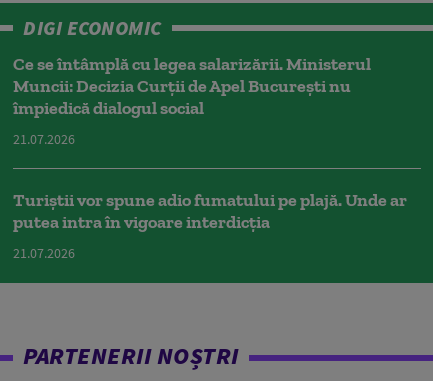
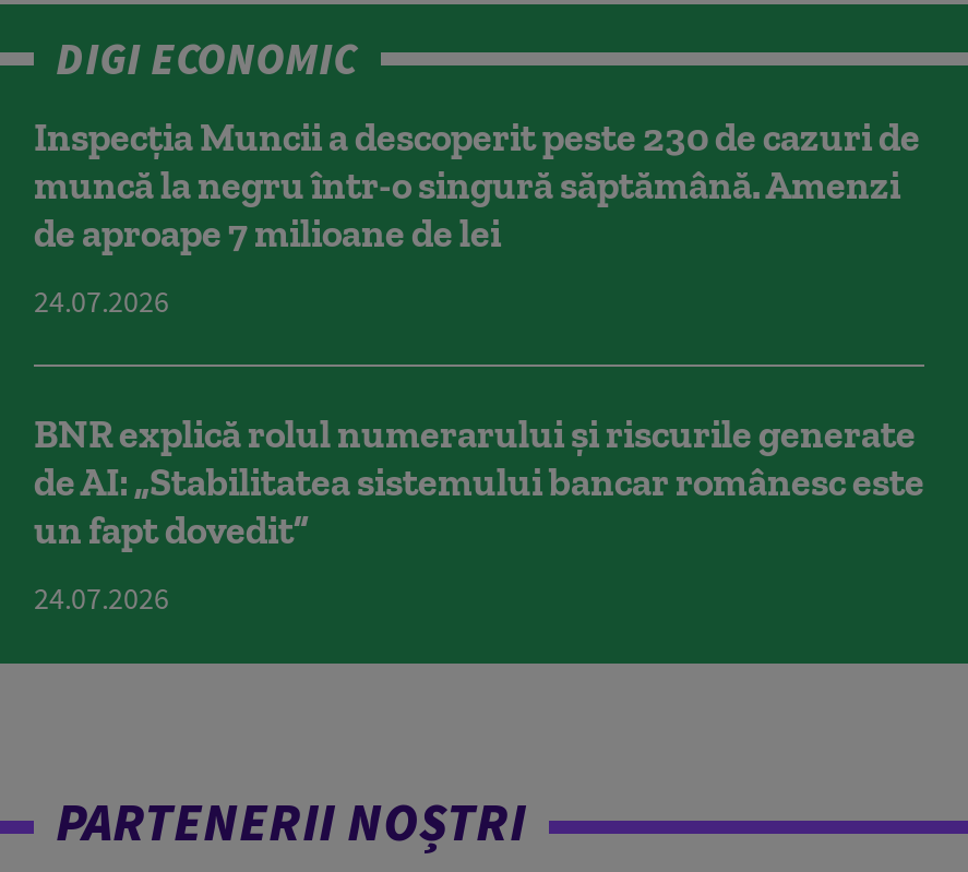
- Ce se întâmplă cu legea salarizării. Ministerul
- Muncii: Decizia Curţii de Apel Bucureşti nu
- împiedică dialogul social
+ Inspecția Muncii a descoperit peste 230 de cazuri de
+ muncă la negru într-o singură săptămână. Amenzi
+ de aproape 7 milioane de lei

- 21.07.2026
+ 24.07.2026

- Turiștii vor spune adio fumatului pe plajă. Unde ar
- putea intra în vigoare interdicția
+ BNR explică rolul numerarului și riscurile generate
+ de AI: „Stabilitatea sistemului bancar românesc este
+ un fapt dovedit”

- 21.07.2026
+ 24.07.2026
